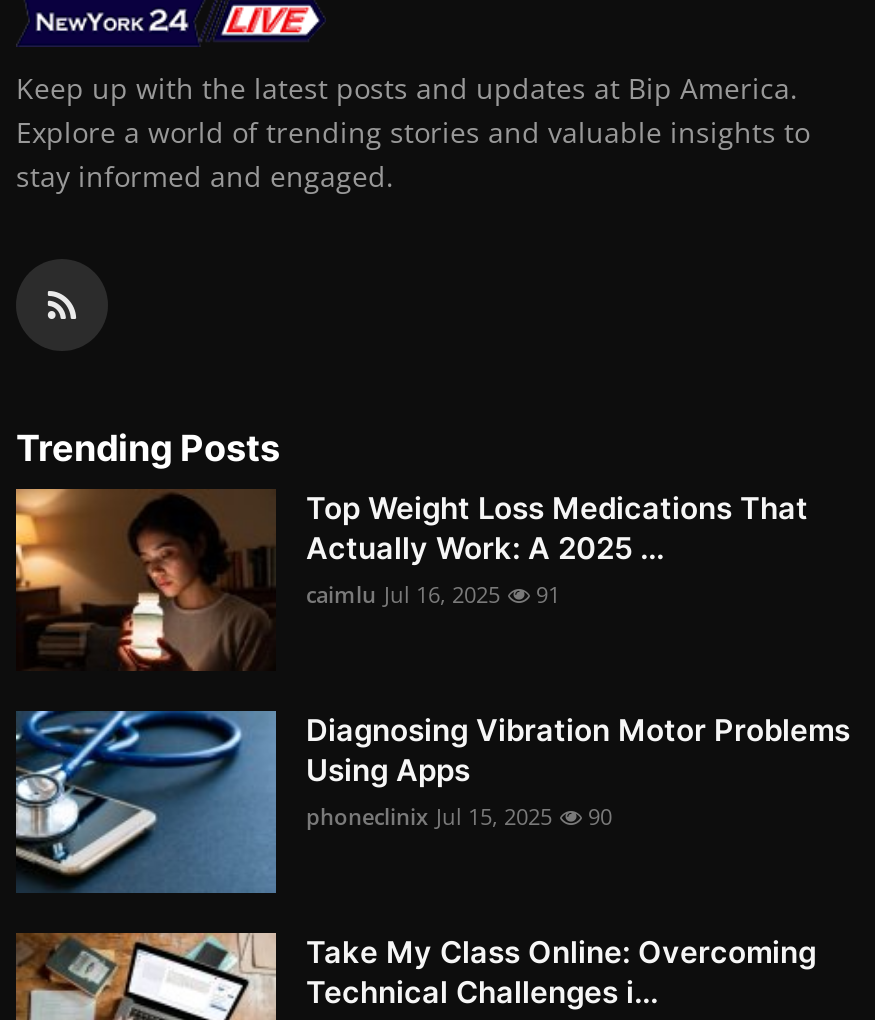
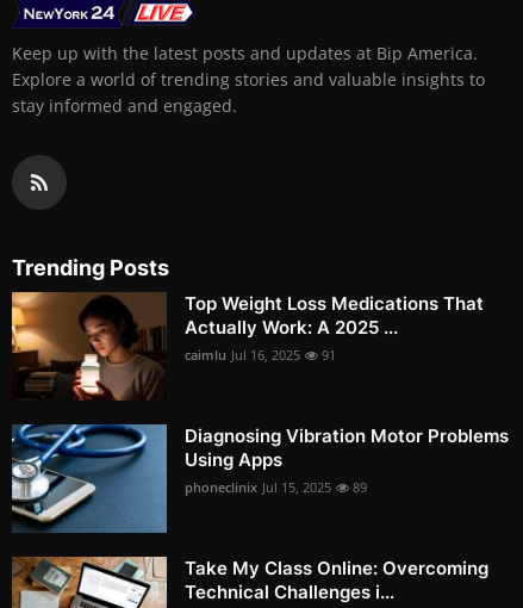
- phoneclinix Jul 15, 2025 90
+ phoneclinix Jul 15, 2025 89
